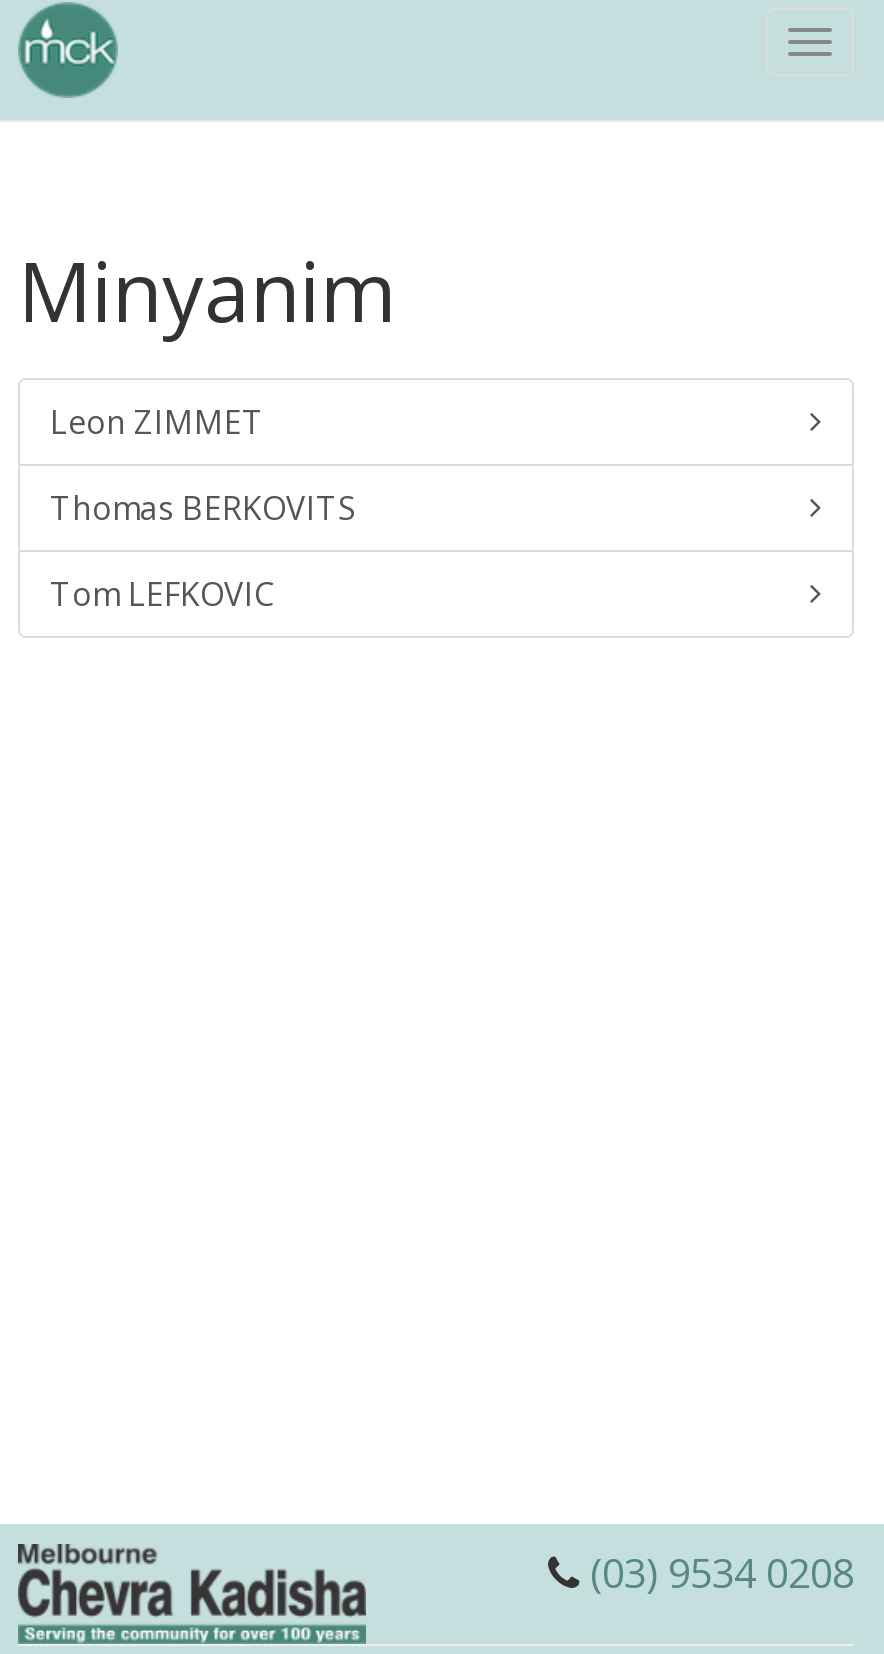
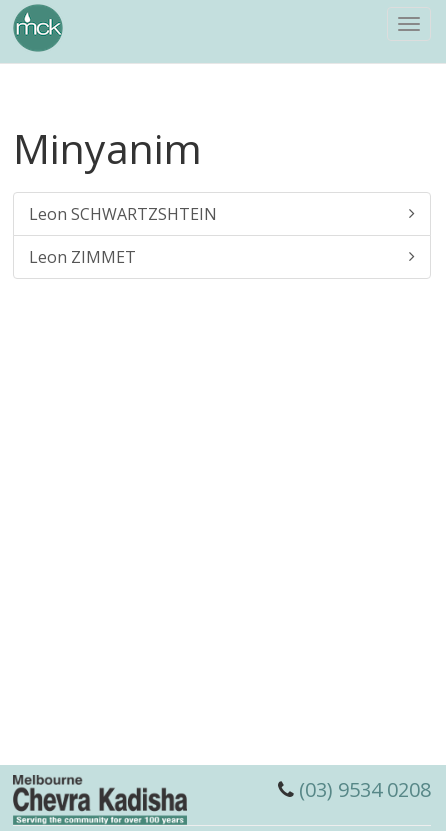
+ Leon SCHWARTZSHTEIN

moved down: Leon ZIMMET

- Thomas BERKOVITS
- Tom LEFKOVIC
